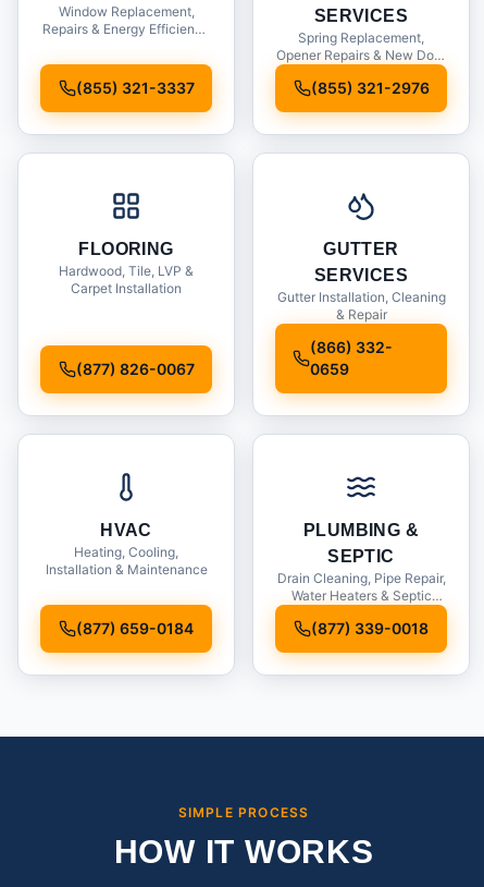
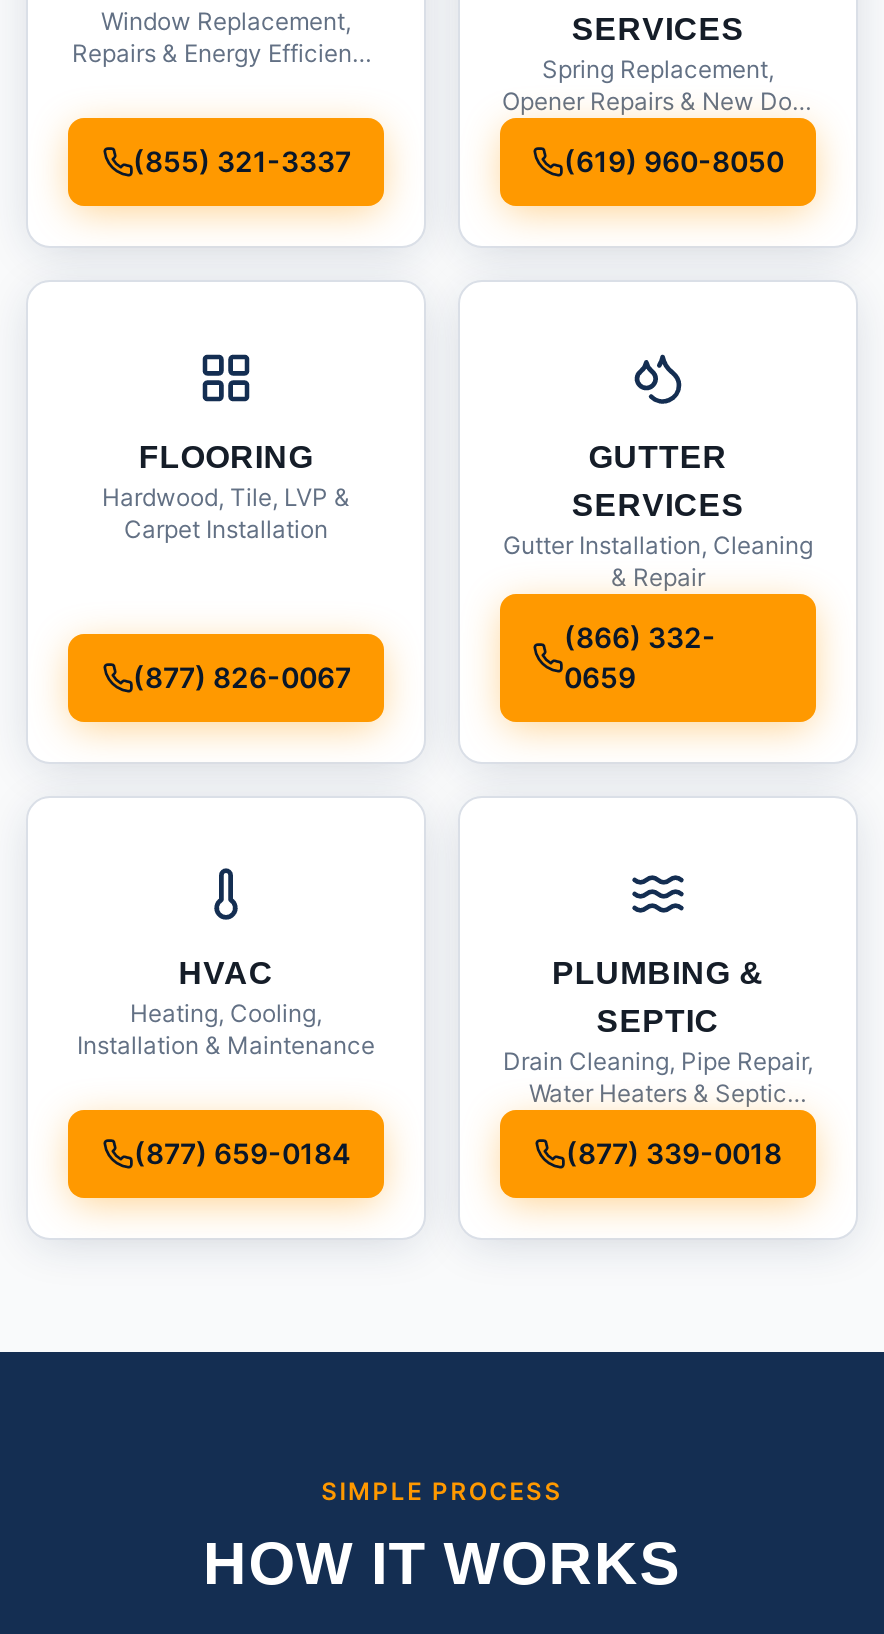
- (855) 321-2976
+ (619) 960-8050
